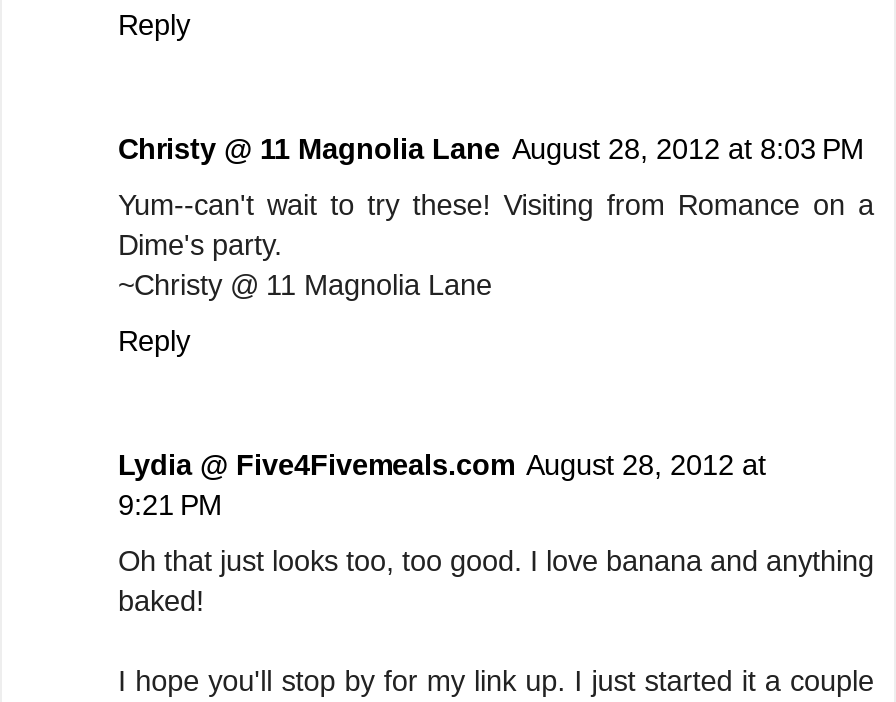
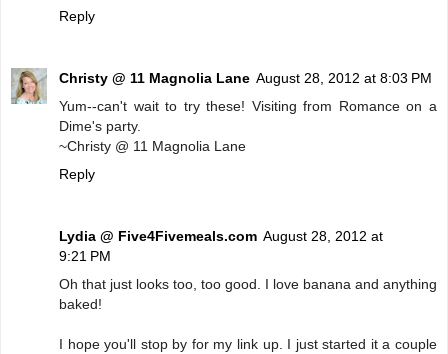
+ [image]
